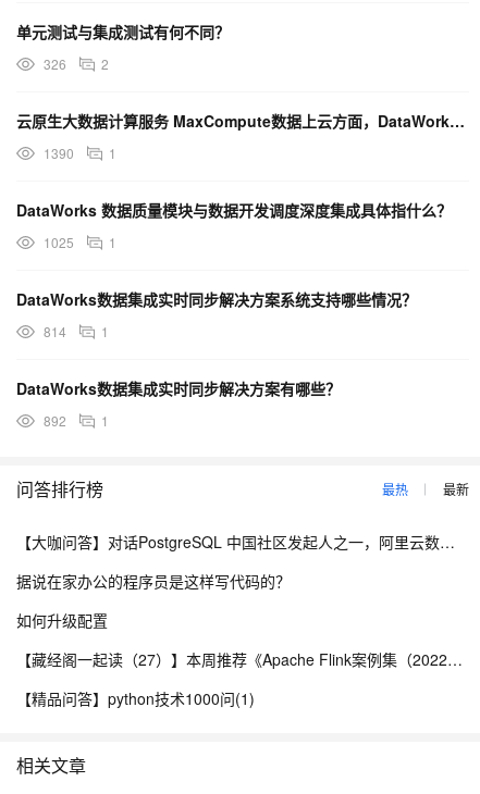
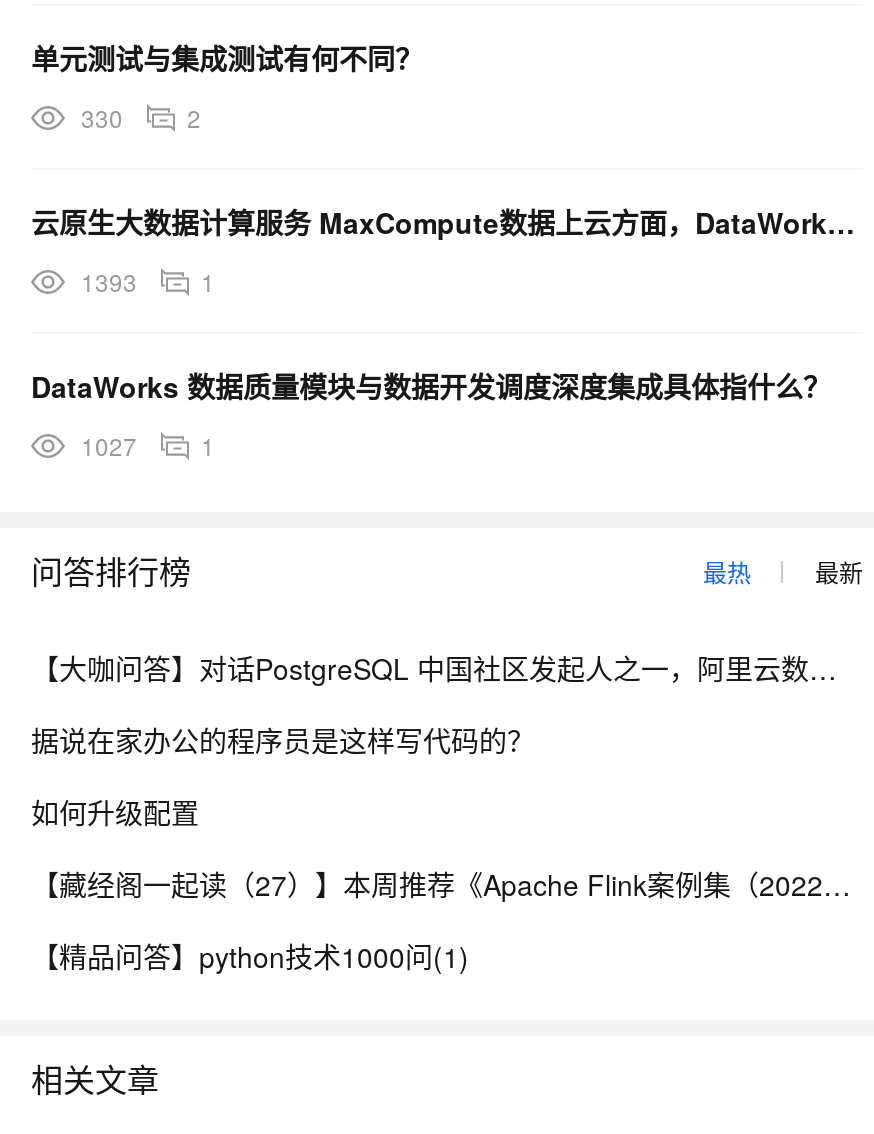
- 326 2
+ 330 2

- 1390 1
+ 1393 1

- 1025
- 1
- DataWorks数据集成实时同步解决方案系统支持哪些情况？
- 814
- 1
- DataWorks数据集成实时同步解决方案有哪些？
- 892
+ 1027
